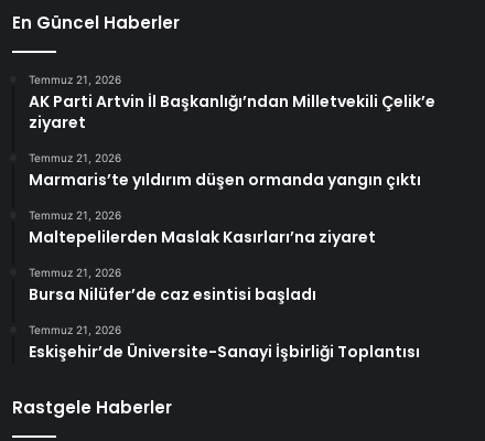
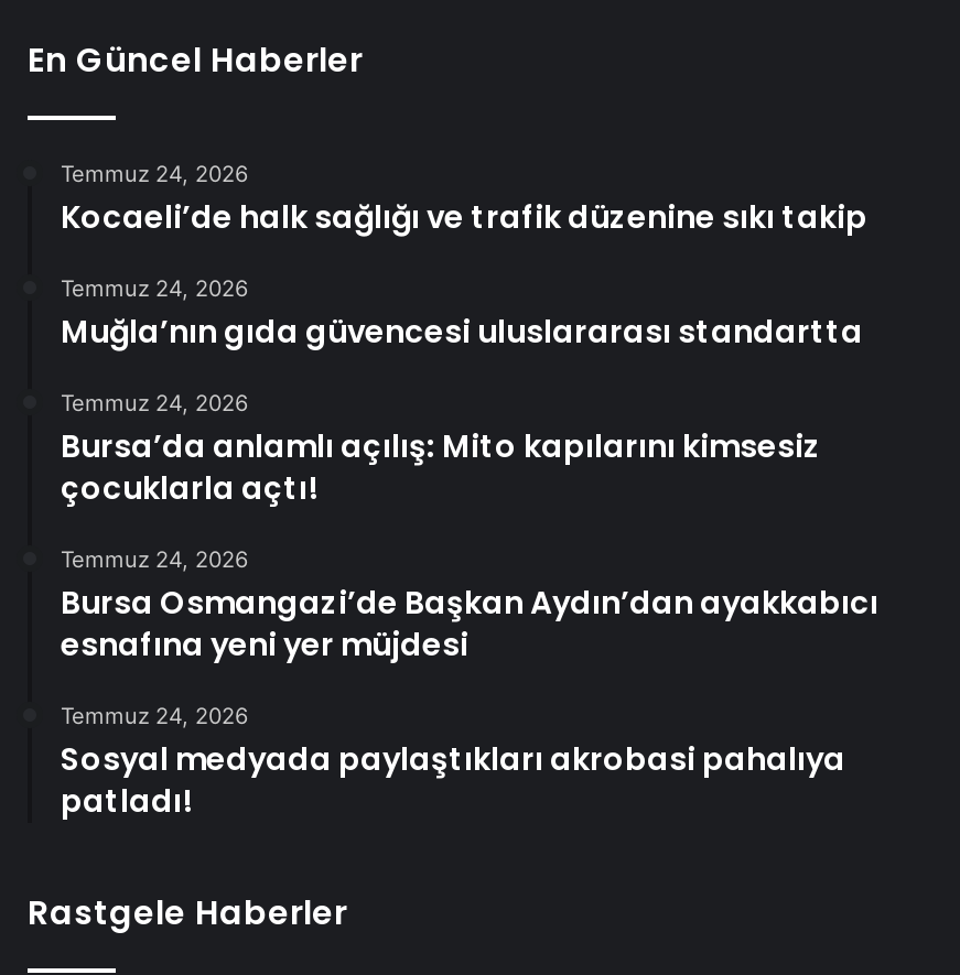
- Temmuz 21, 2026
- AK Parti Artvin İl Başkanlığı’ndan Milletvekili Çelik’e
- ziyaret
+ Temmuz 24, 2026
+ Kocaeli’de halk sağlığı ve trafik düzenine sıkı takip

- Temmuz 21, 2026
- Marmaris’te yıldırım düşen ormanda yangın çıktı
+ Temmuz 24, 2026
+ Muğla’nın gıda güvencesi uluslararası standartta

- Temmuz 21, 2026
- Maltepelilerden Maslak Kasırları’na ziyaret
+ Temmuz 24, 2026
+ Bursa’da anlamlı açılış: Mito kapılarını kimsesiz
+ çocuklarla açtı!

- Temmuz 21, 2026
- Bursa Nilüfer’de caz esintisi başladı
+ Temmuz 24, 2026
+ Bursa Osmangazi’de Başkan Aydın’dan ayakkabıcı
+ esnafına yeni yer müjdesi

- Temmuz 21, 2026
- Eskişehir’de Üniversite-Sanayi İşbirliği Toplantısı
+ Temmuz 24, 2026
+ Sosyal medyada paylaştıkları akrobasi pahalıya
+ patladı!
